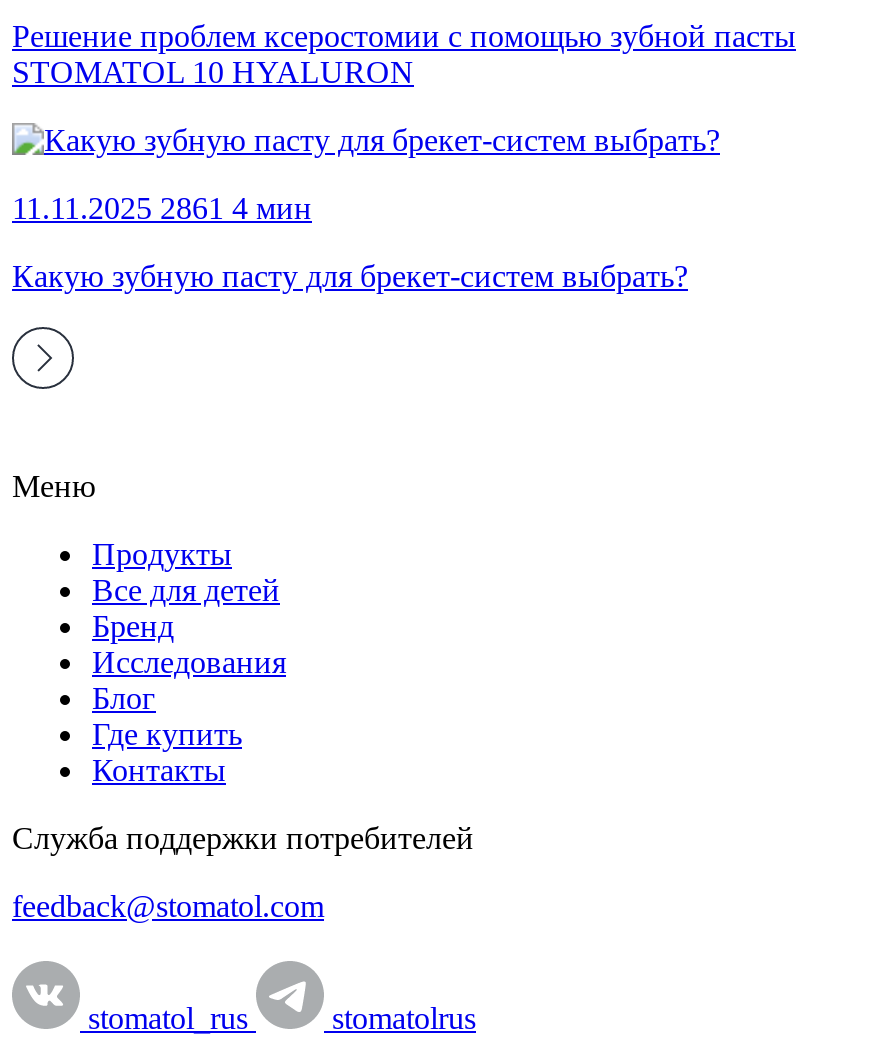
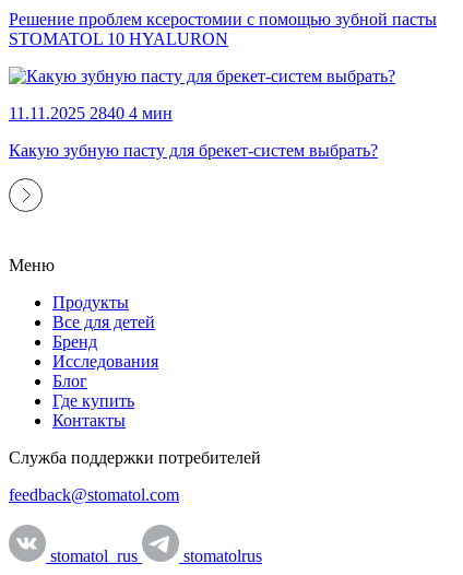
- 11.11.2025 2861 4 мин
+ 11.11.2025 2840 4 мин
